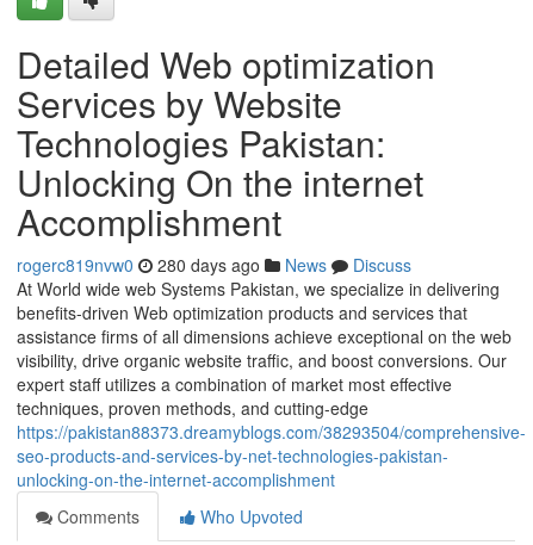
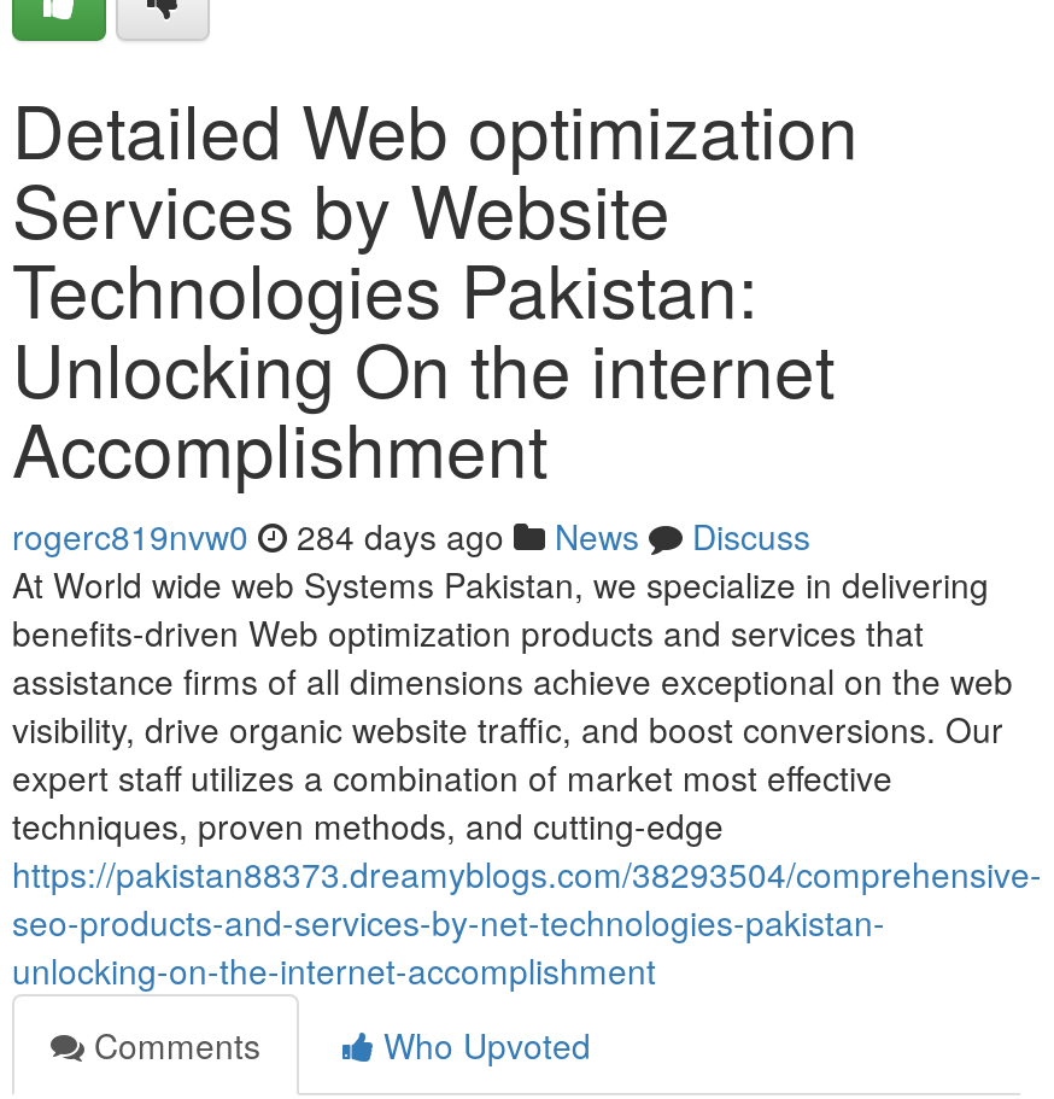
- rogerc819nvw0 280 days ago News Discuss
+ rogerc819nvw0 284 days ago News Discuss
